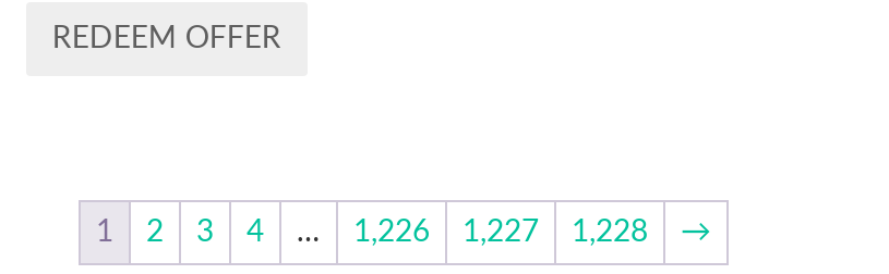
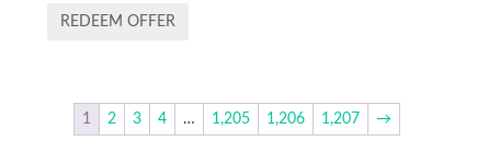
- 1,226
+ 1,205

- 1,227
+ 1,206

- 1,228
+ 1,207
